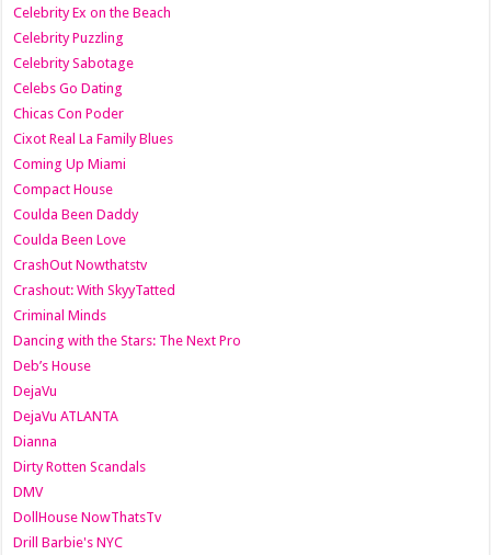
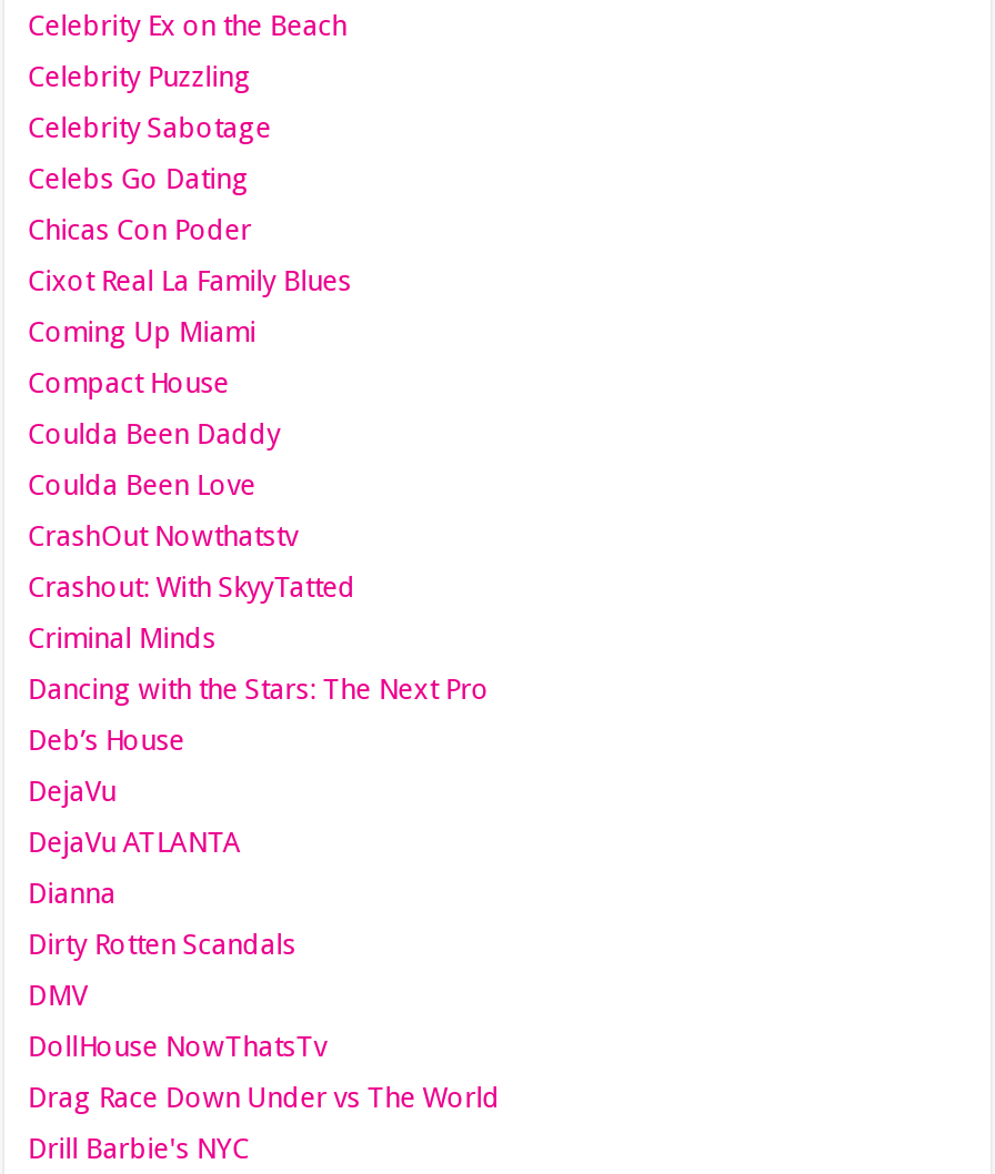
+ Drag Race Down Under vs The World
